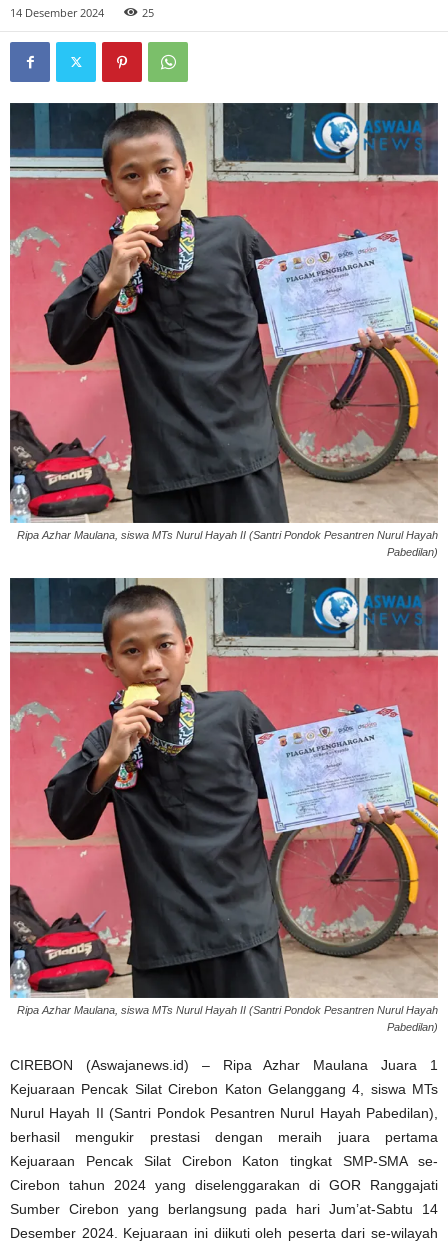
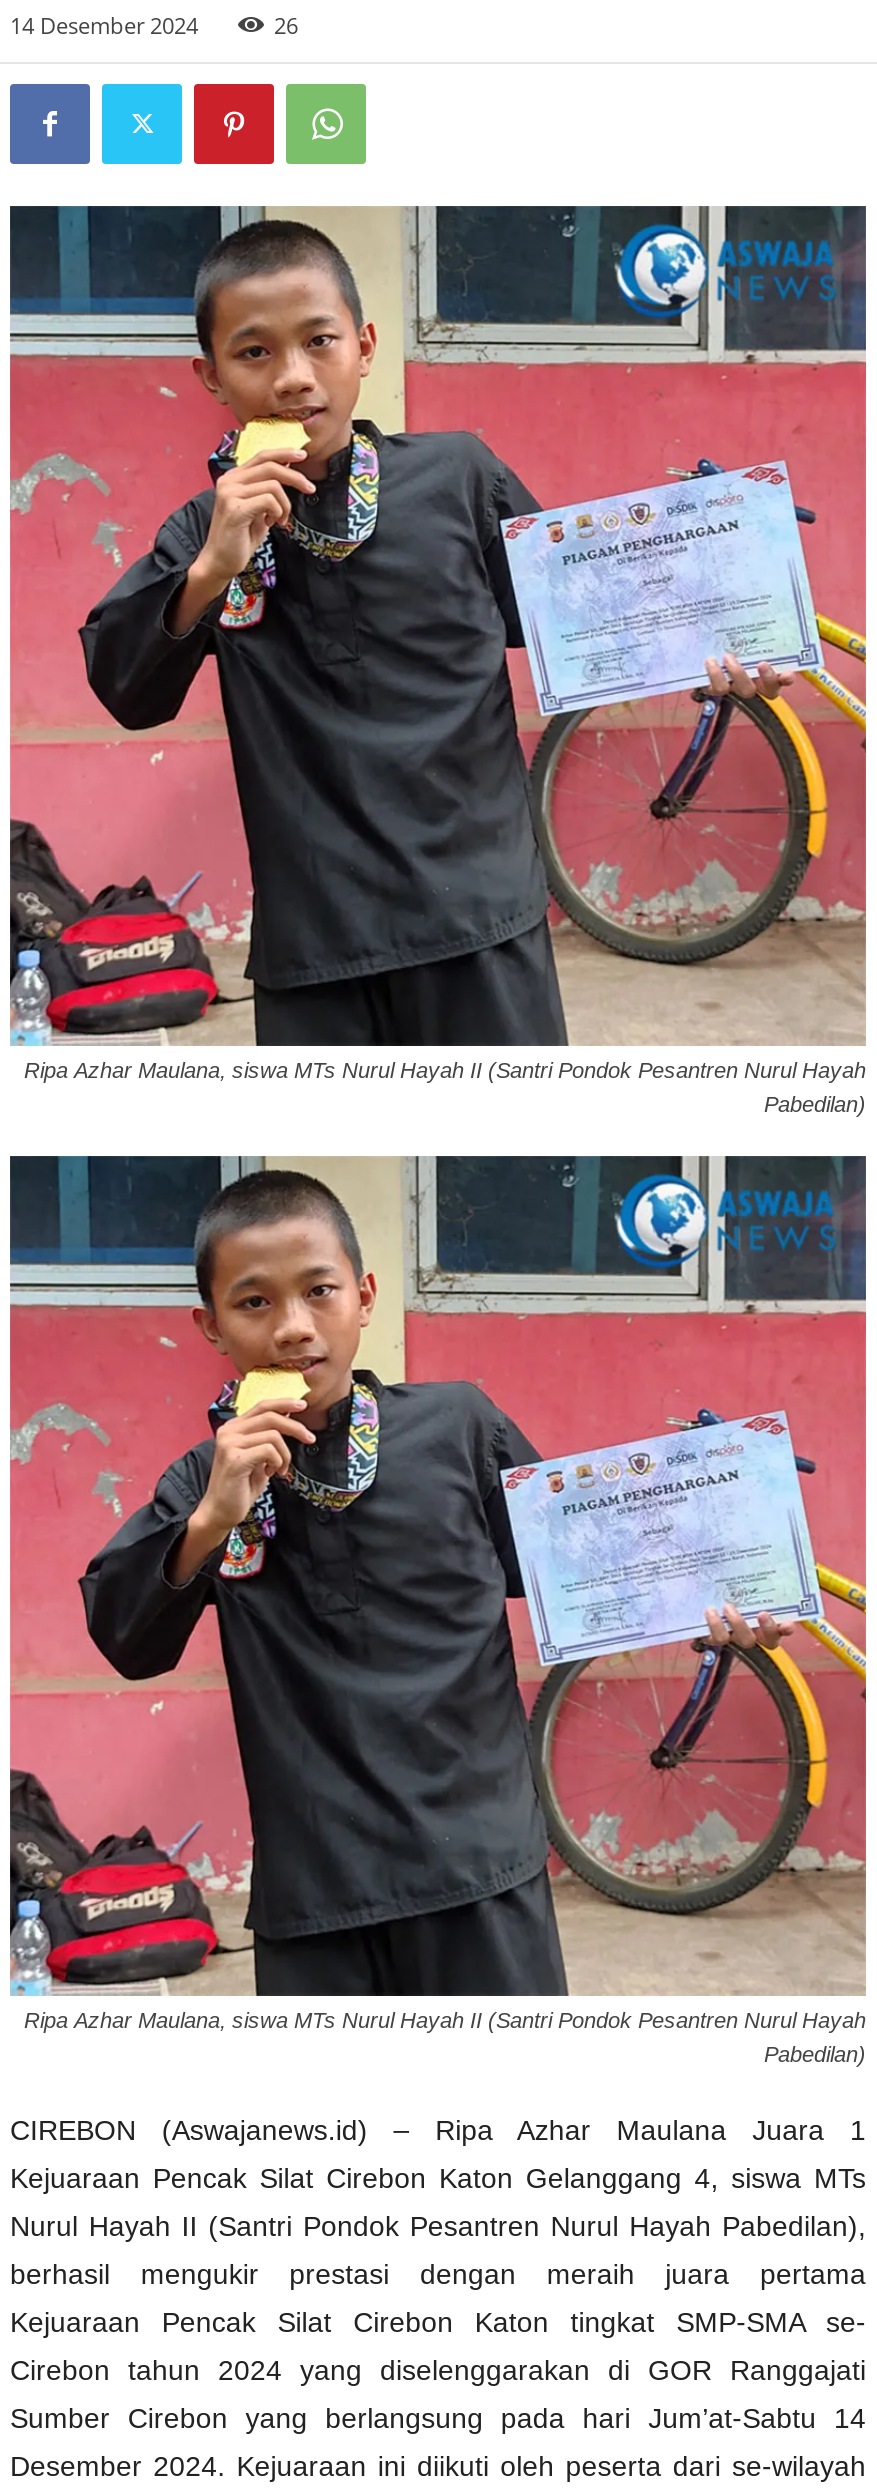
- 25
+ 26
